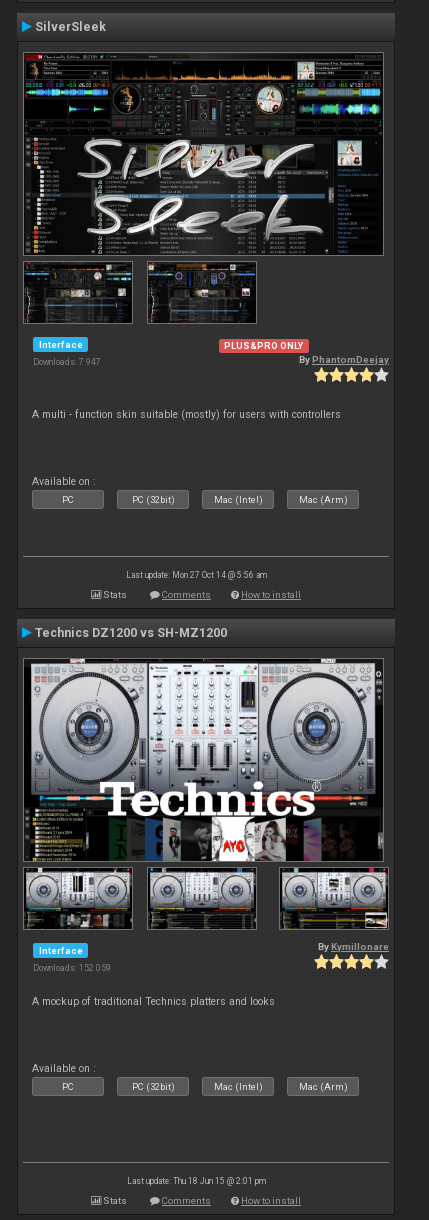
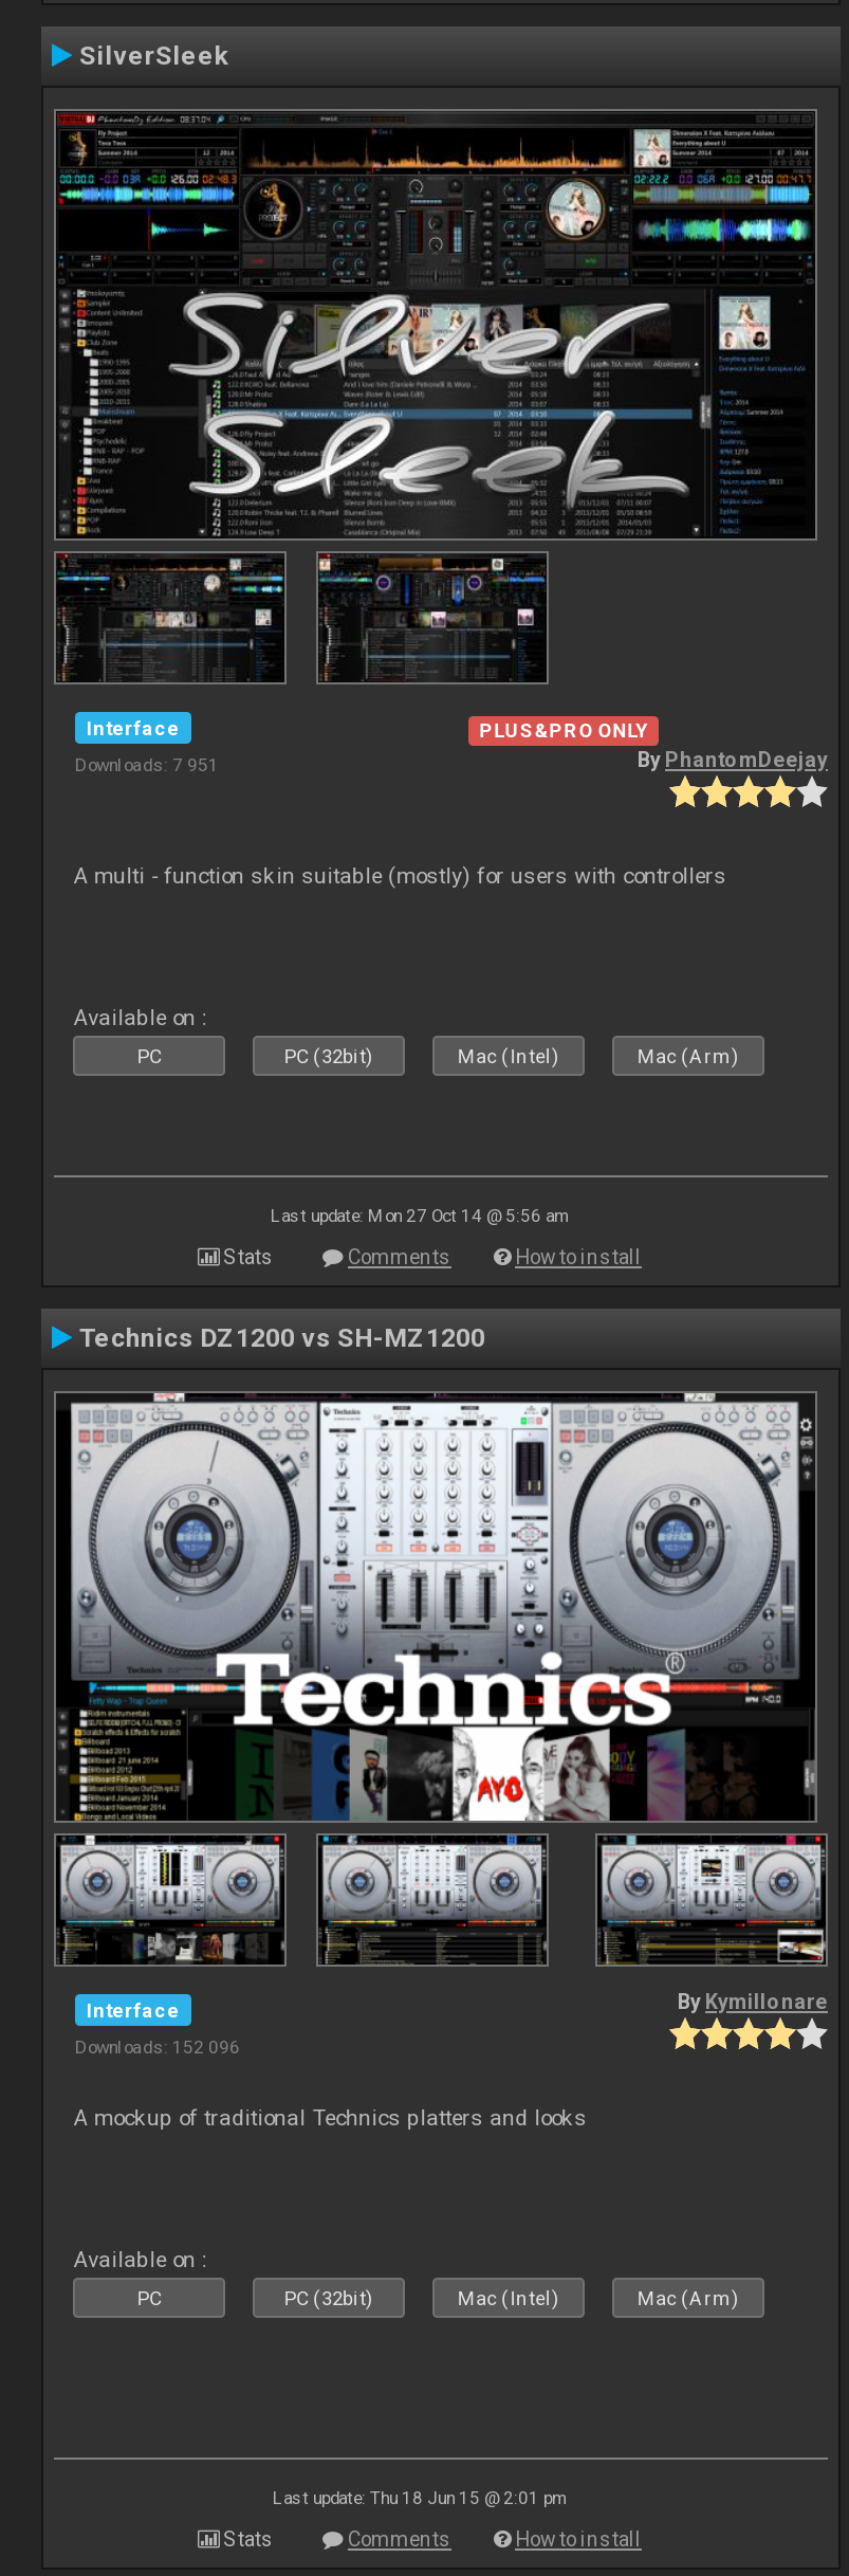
- Downloads: 7 947
+ Downloads: 7 951

- Downloads: 152 059
+ Downloads: 152 096
